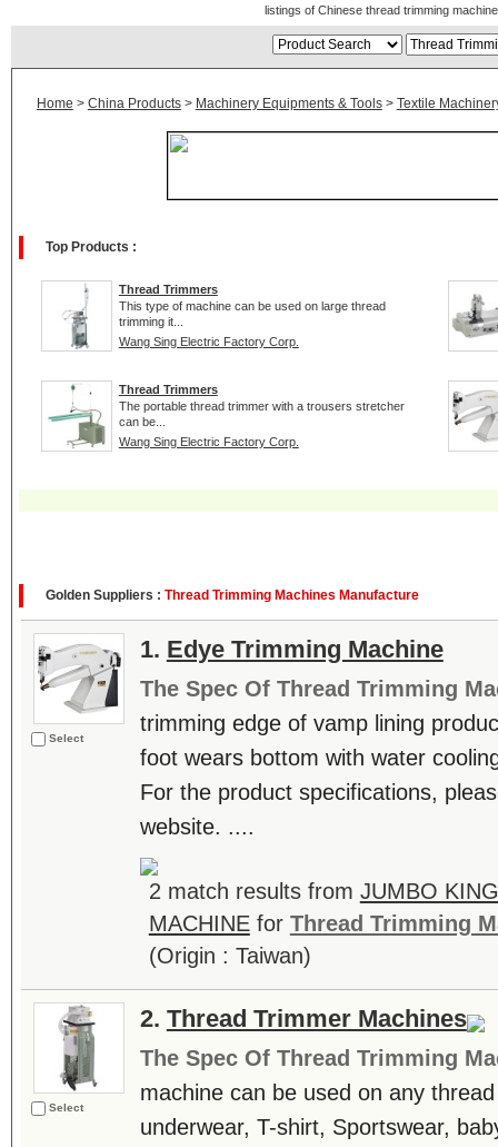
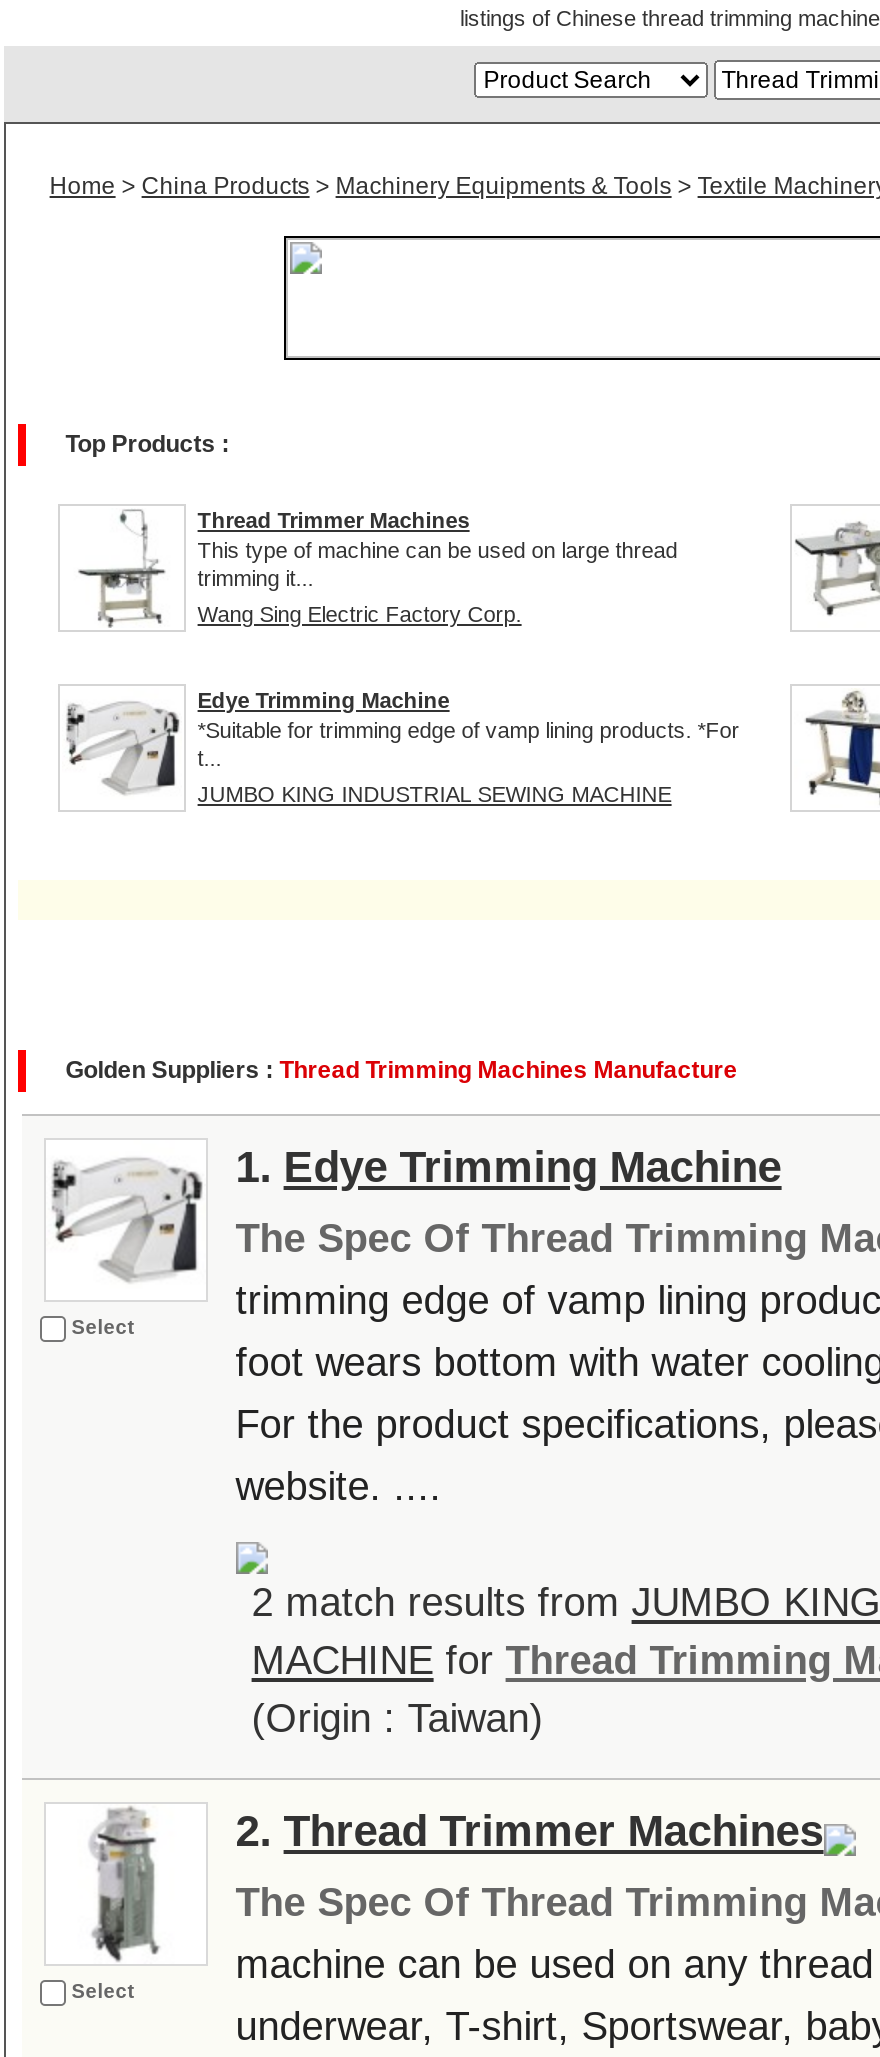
- [image]
- Thread Trimmers
+ [image]
+ Thread Trimmer Machines

- [image]
+ [image]

- [image]
- Thread Trimmers
- The portable thread trimmer with a trousers stretcher
- can be...
+ [image]
+ Edye Trimming Machine
+ *Suitable for trimming edge of vamp lining products. *For
+ t...

- [image]
+ [image]

- Wang Sing Electric Factory Corp.
+ JUMBO KING INDUSTRIAL SEWING MACHINE
